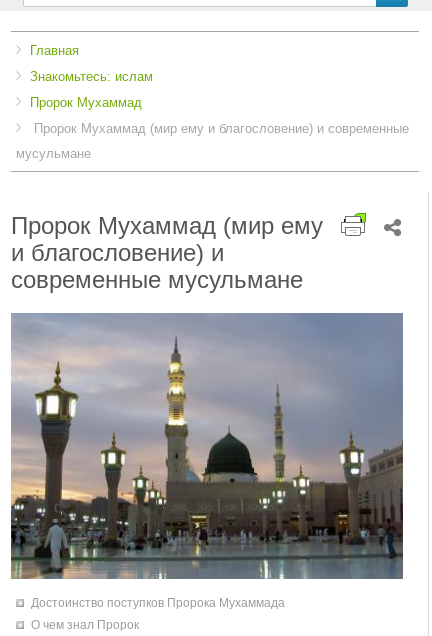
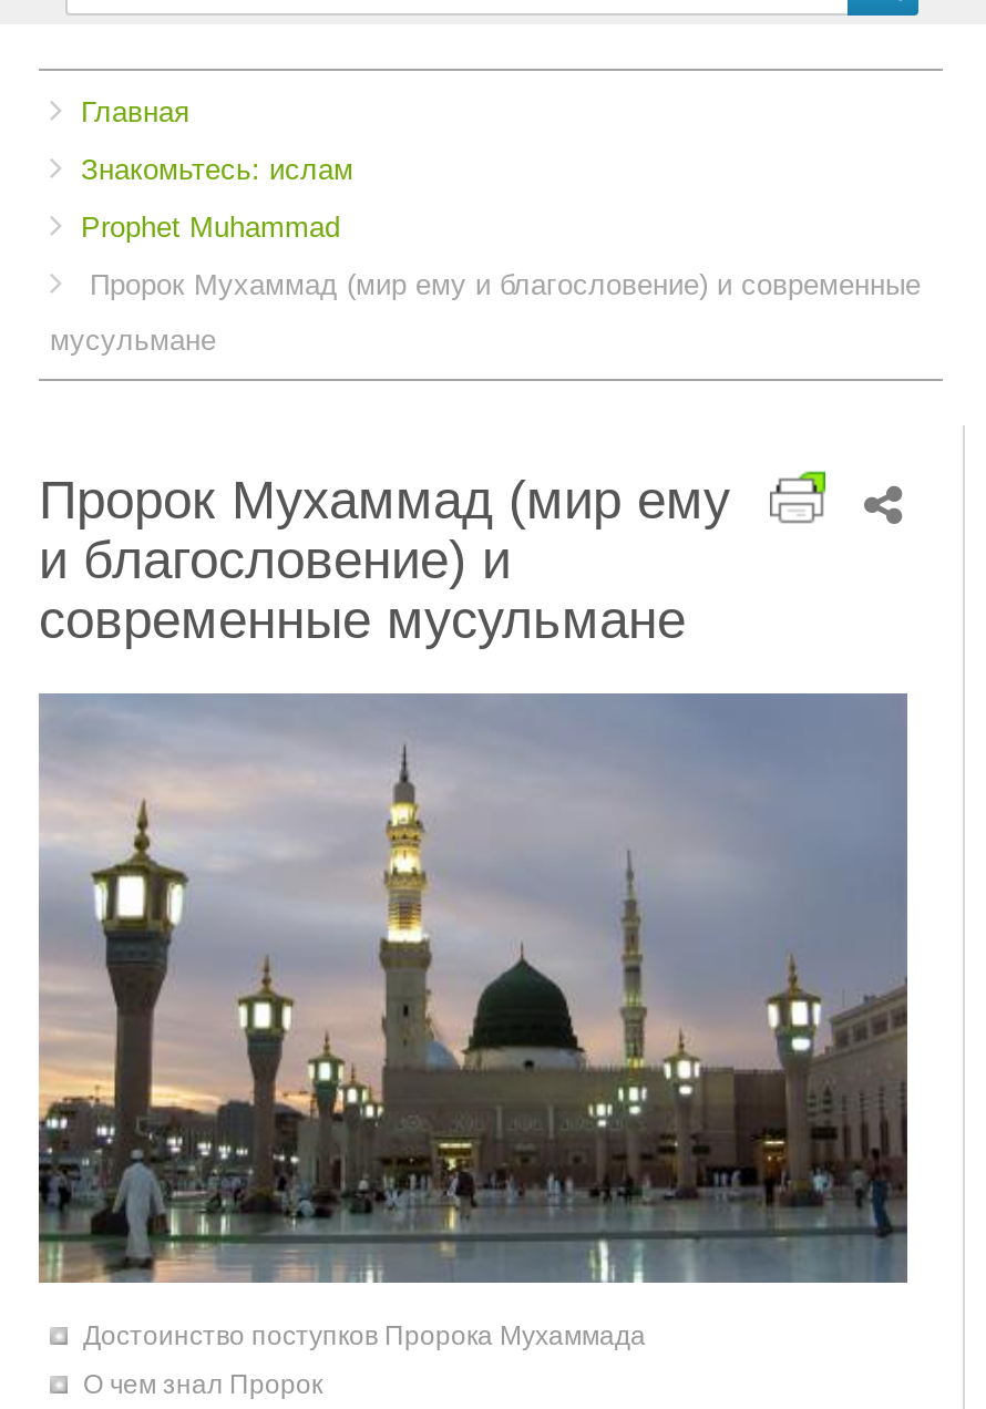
- Пророк Мухаммад
+ Prophet Muhammad
